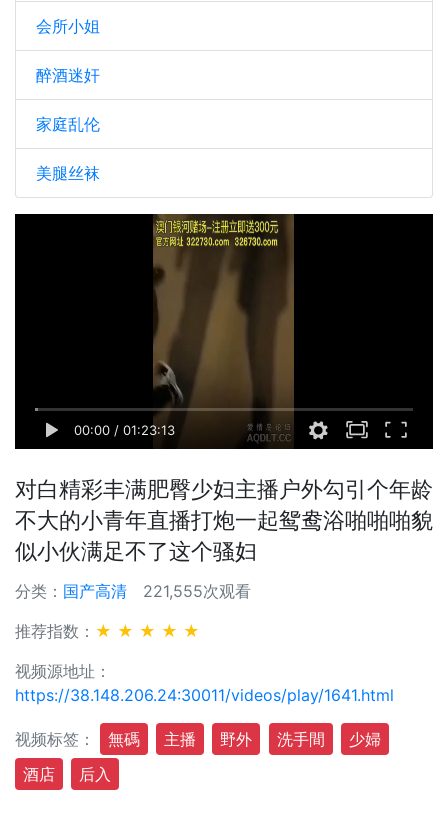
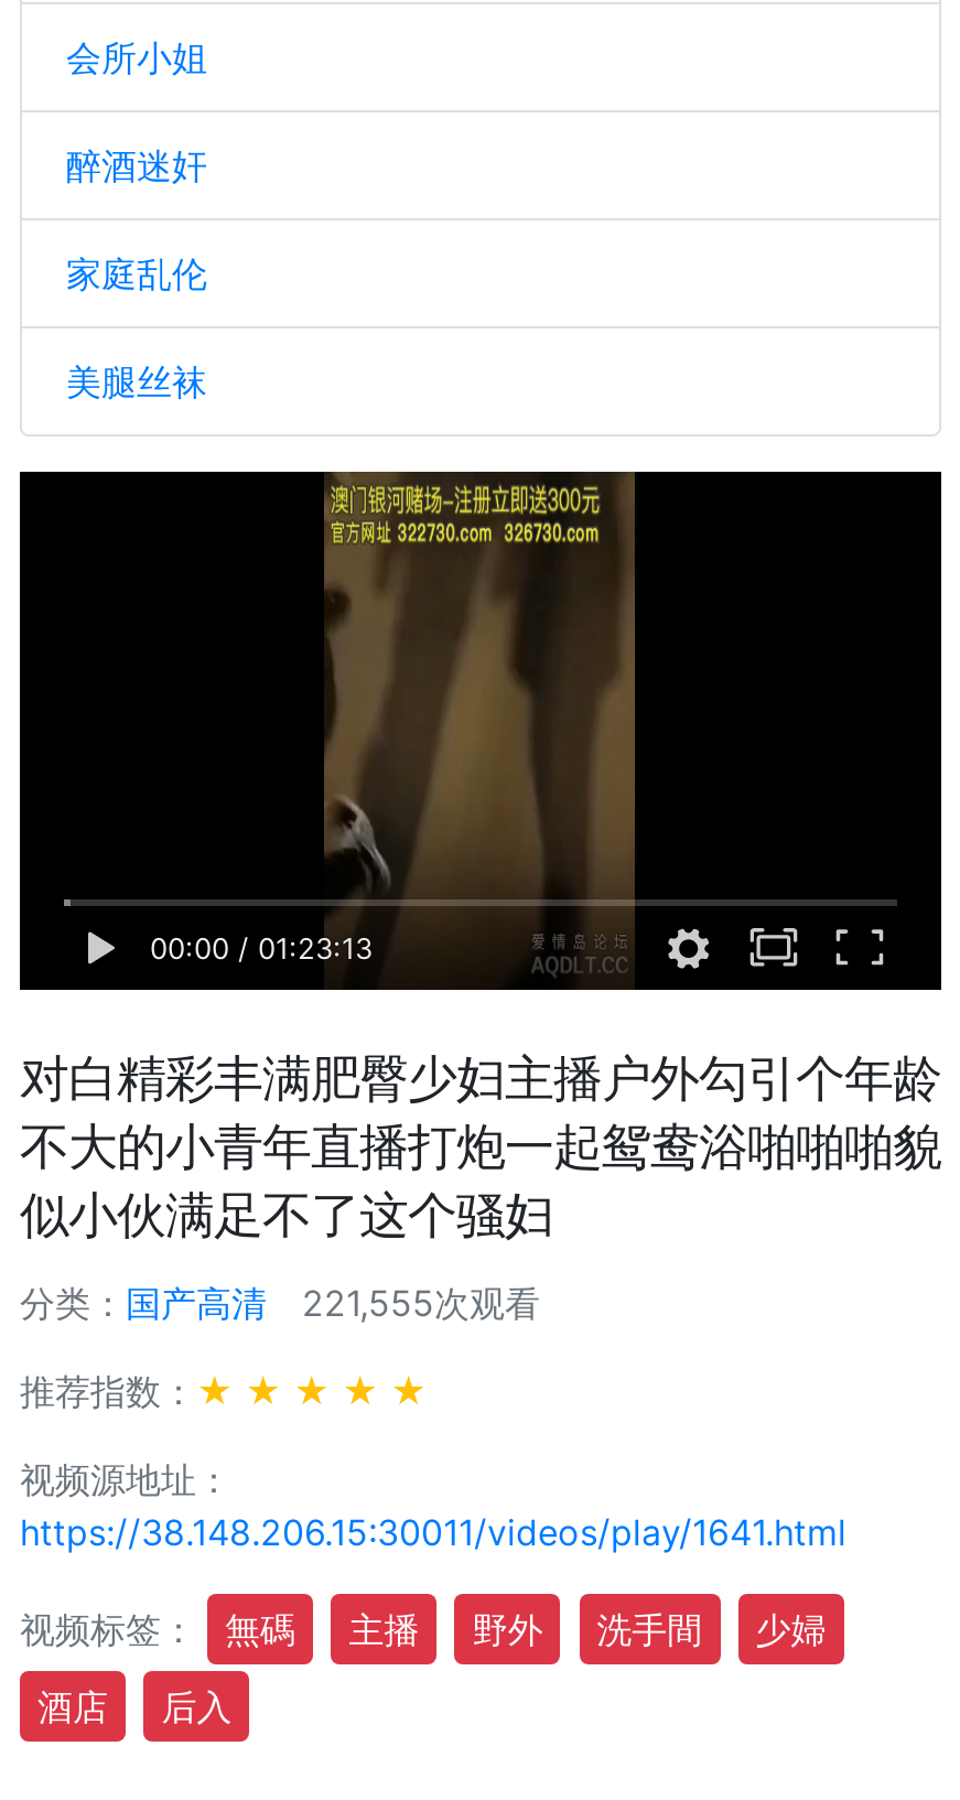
- https://38.148.206.24:30011/videos/play/1641.html
+ https://38.148.206.15:30011/videos/play/1641.html
